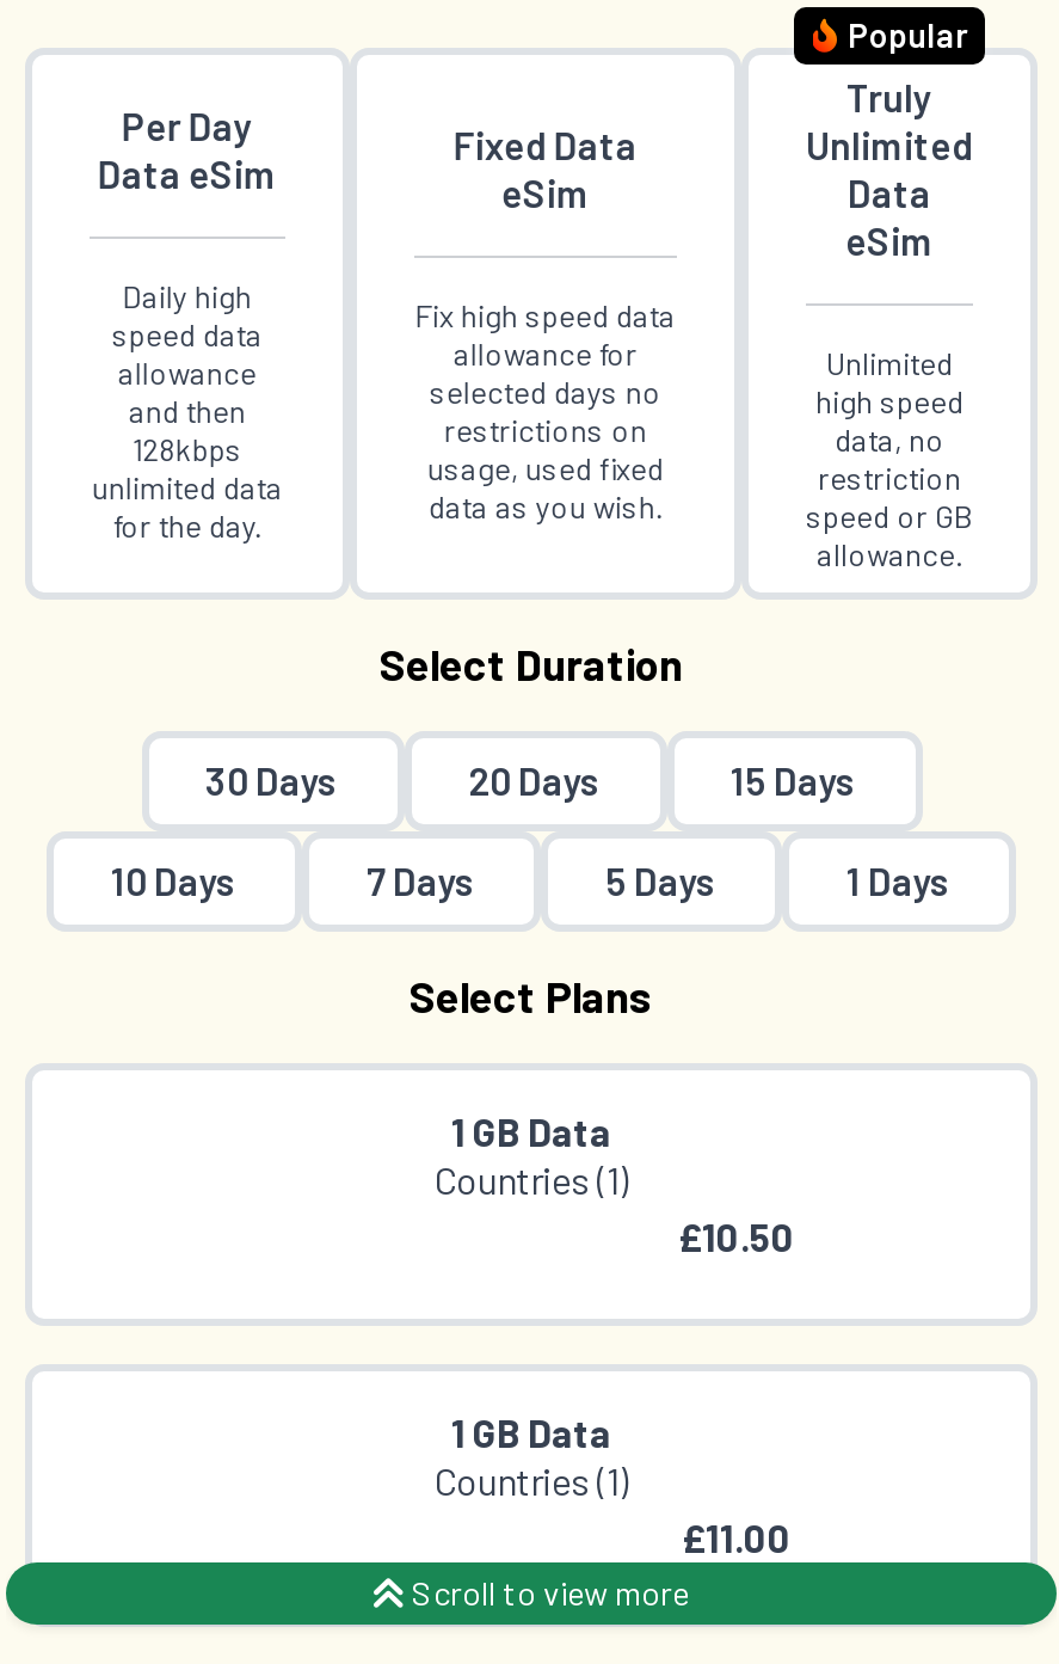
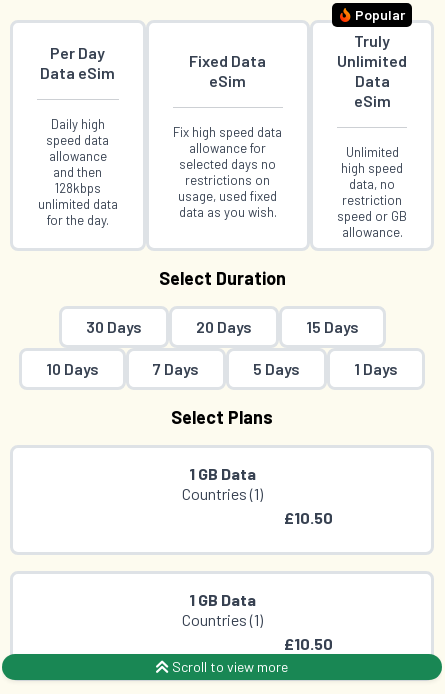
- £11.00
+ £10.50
